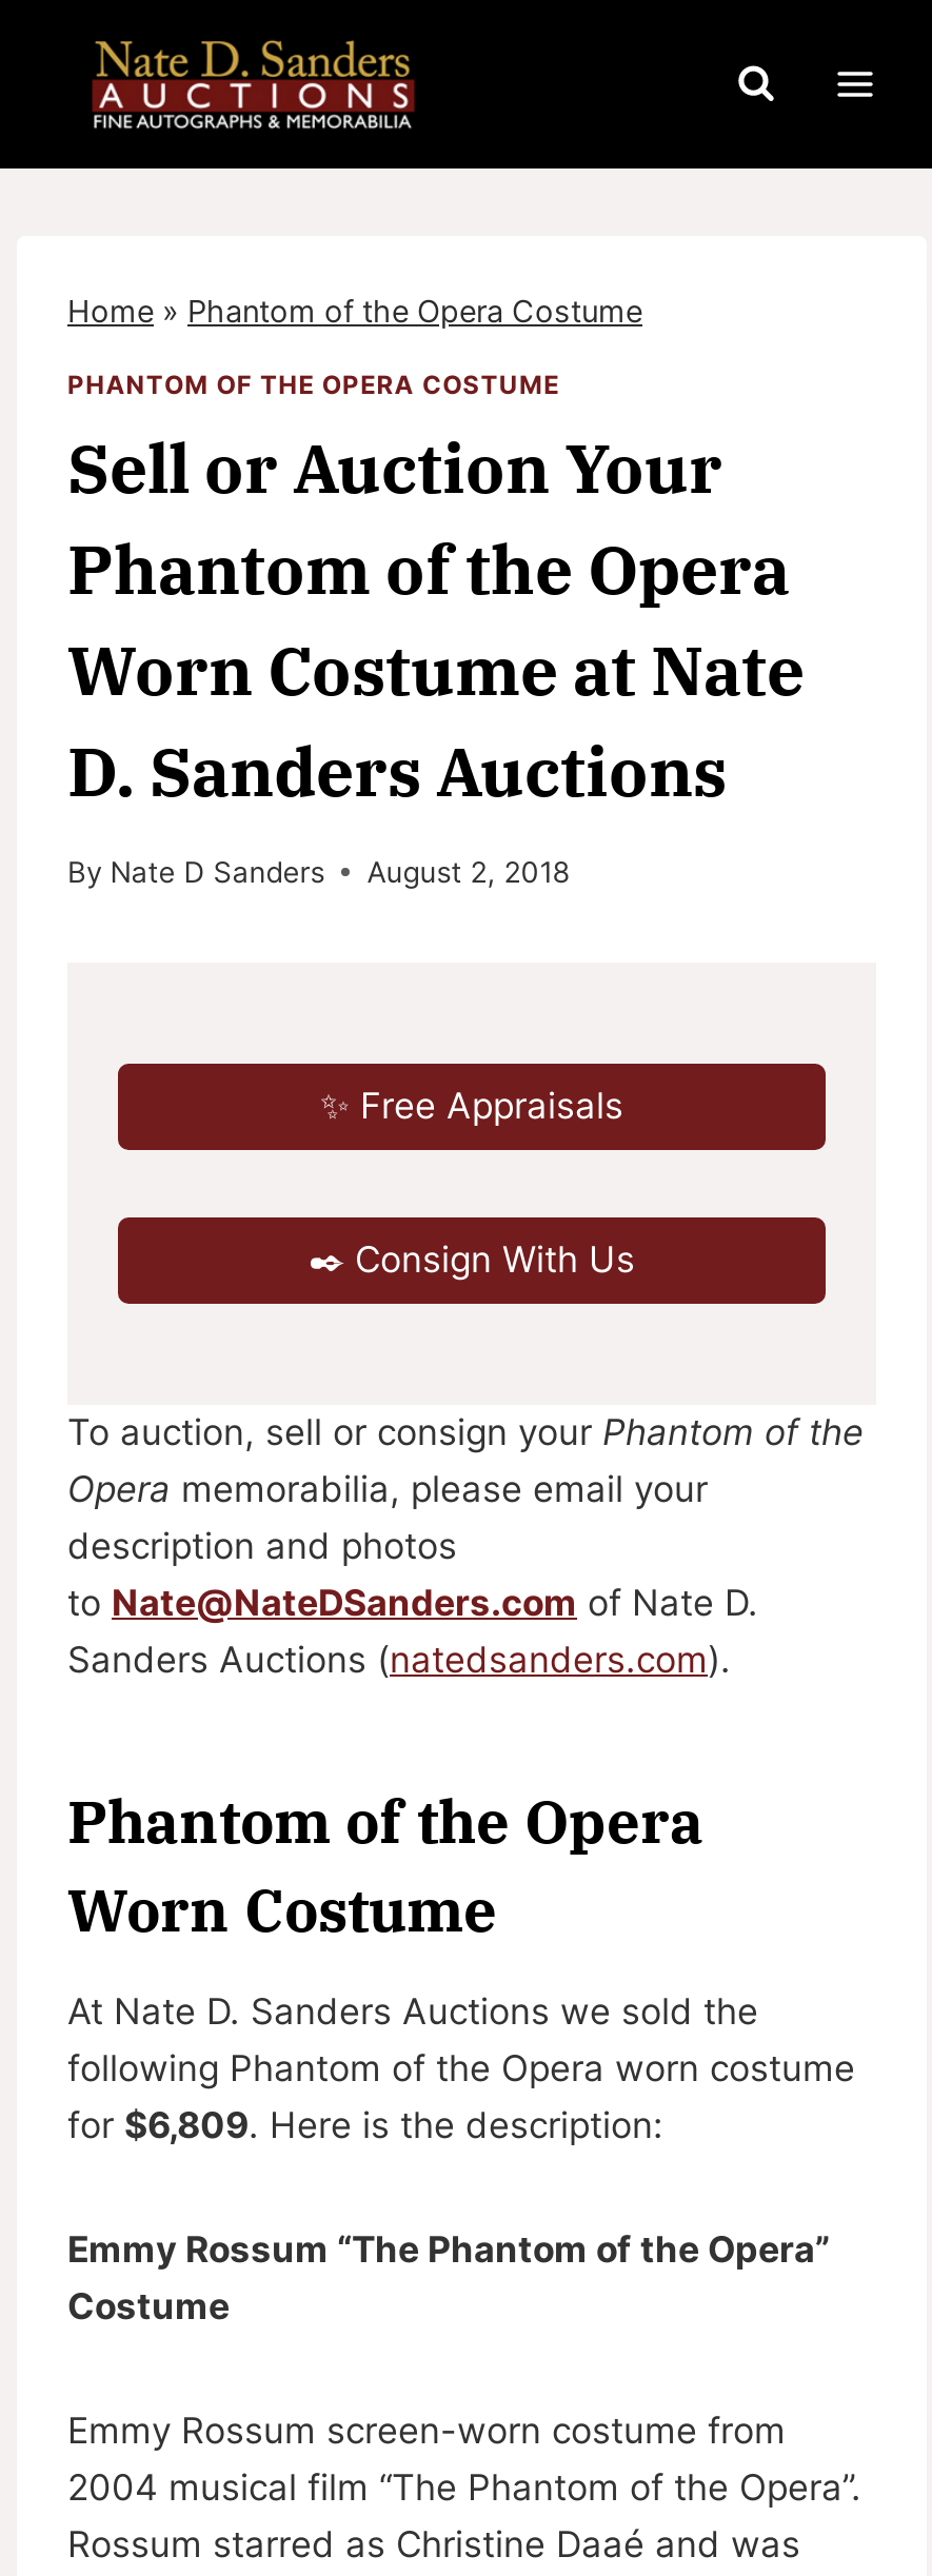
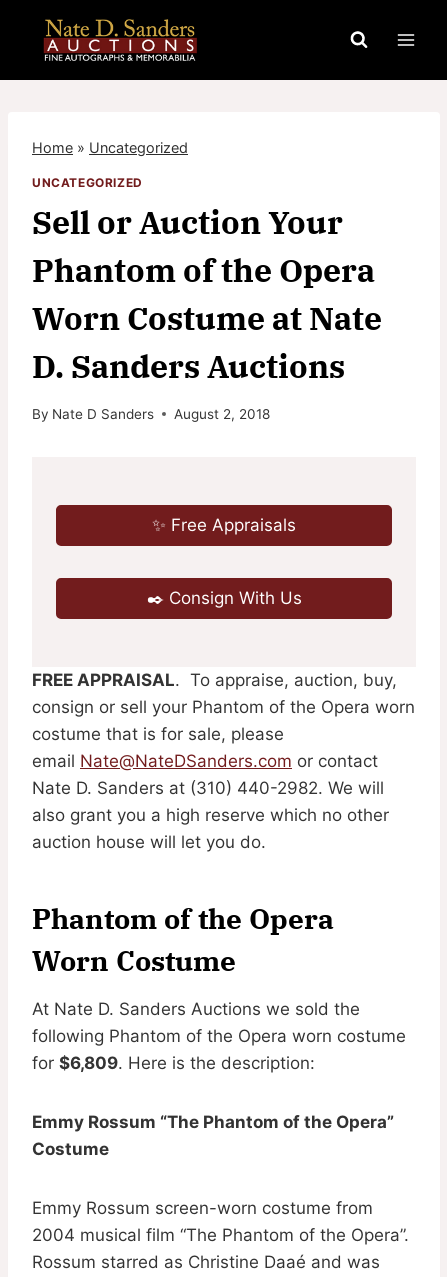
- Home» Phantom of the Opera Costume
+ Home» Uncategorized

- PHANTOM OF THE OPERA COSTUME
+ UNCATEGORIZED

- To auction, sell or consign your Phantom of the
- Opera memorabilia, please email your
- description and photos
- to Nate@NateDSanders.com of Nate D.
- Sanders Auctions (natedsanders.com).
+ FREE APPRAISAL. To appraise, auction, buy,
+ consign or sell your Phantom of the Opera worn
+ costume that is for sale, please
+ email Nate@NateDSanders.com or contact
+ Nate D. Sanders at (310) 440-2982. We will
+ also grant you a high reserve which no other
+ auction house will let you do.
